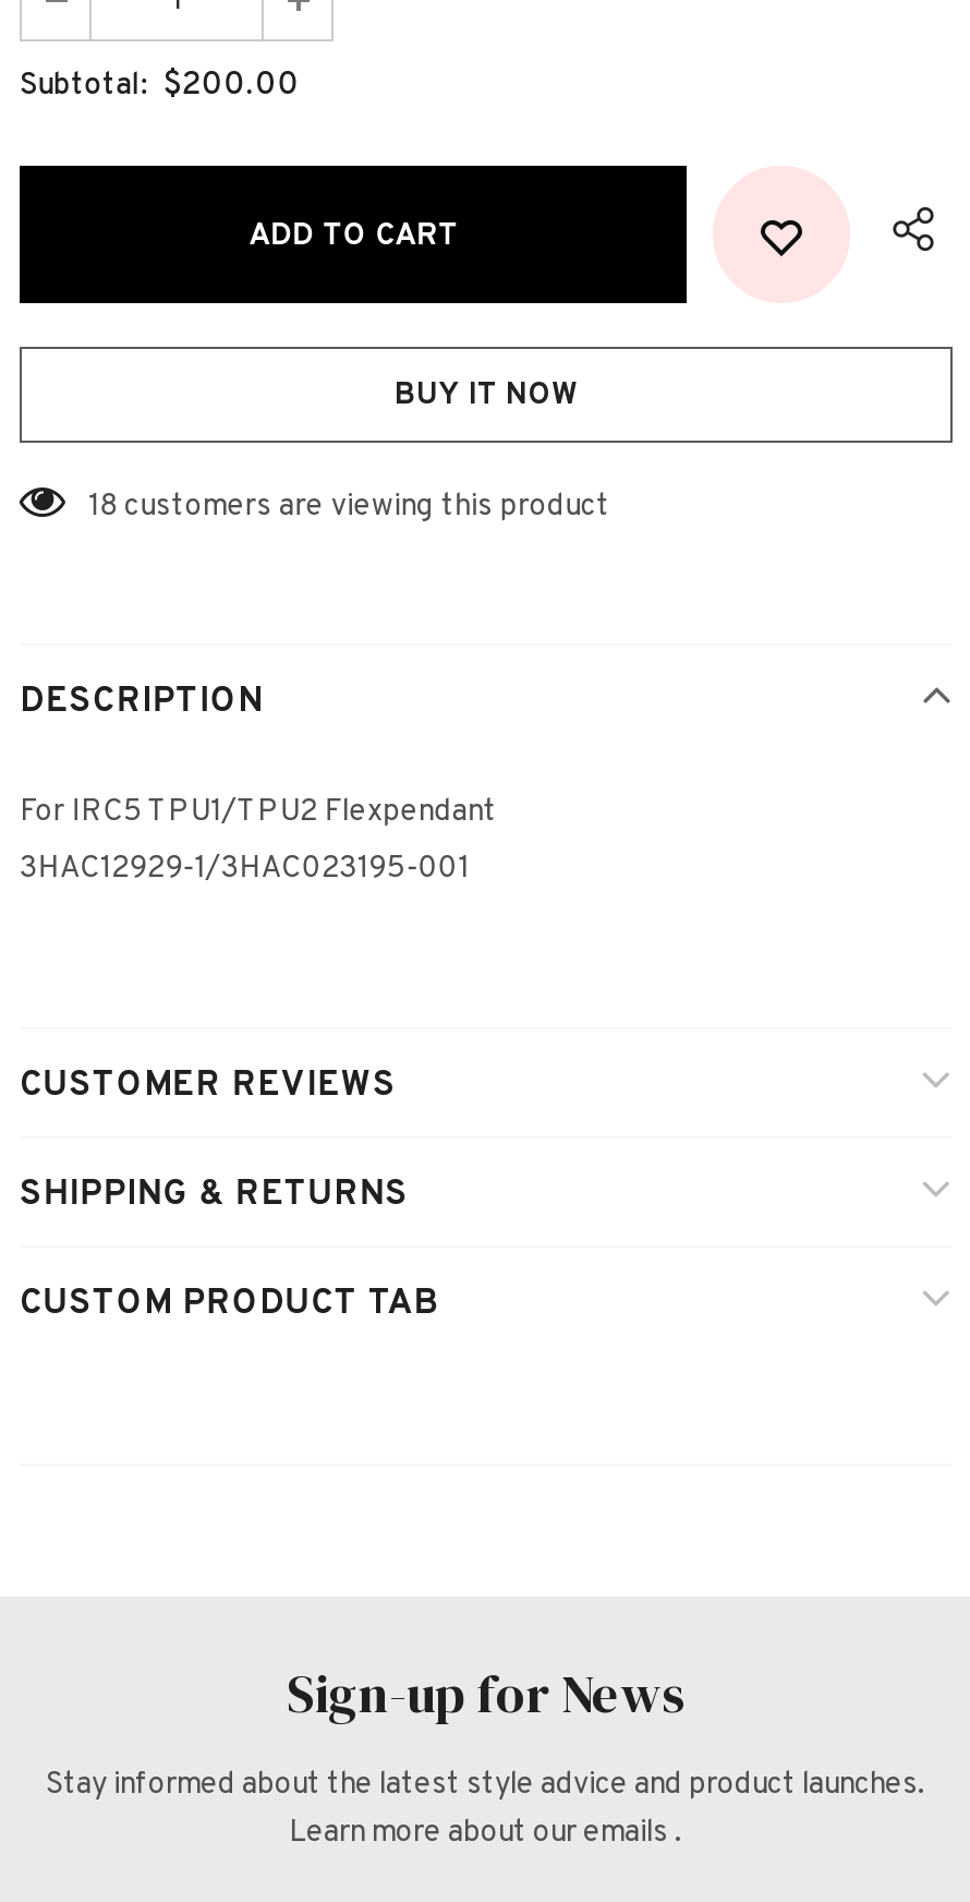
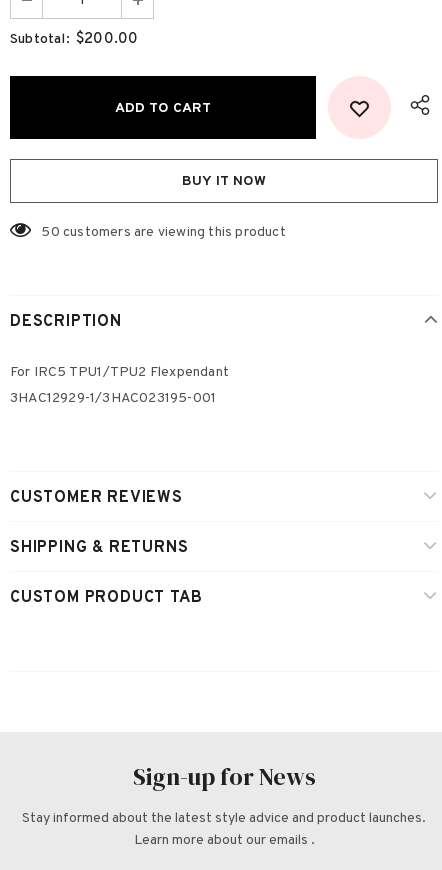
- 18 customers are viewing this product
+ 50 customers are viewing this product
